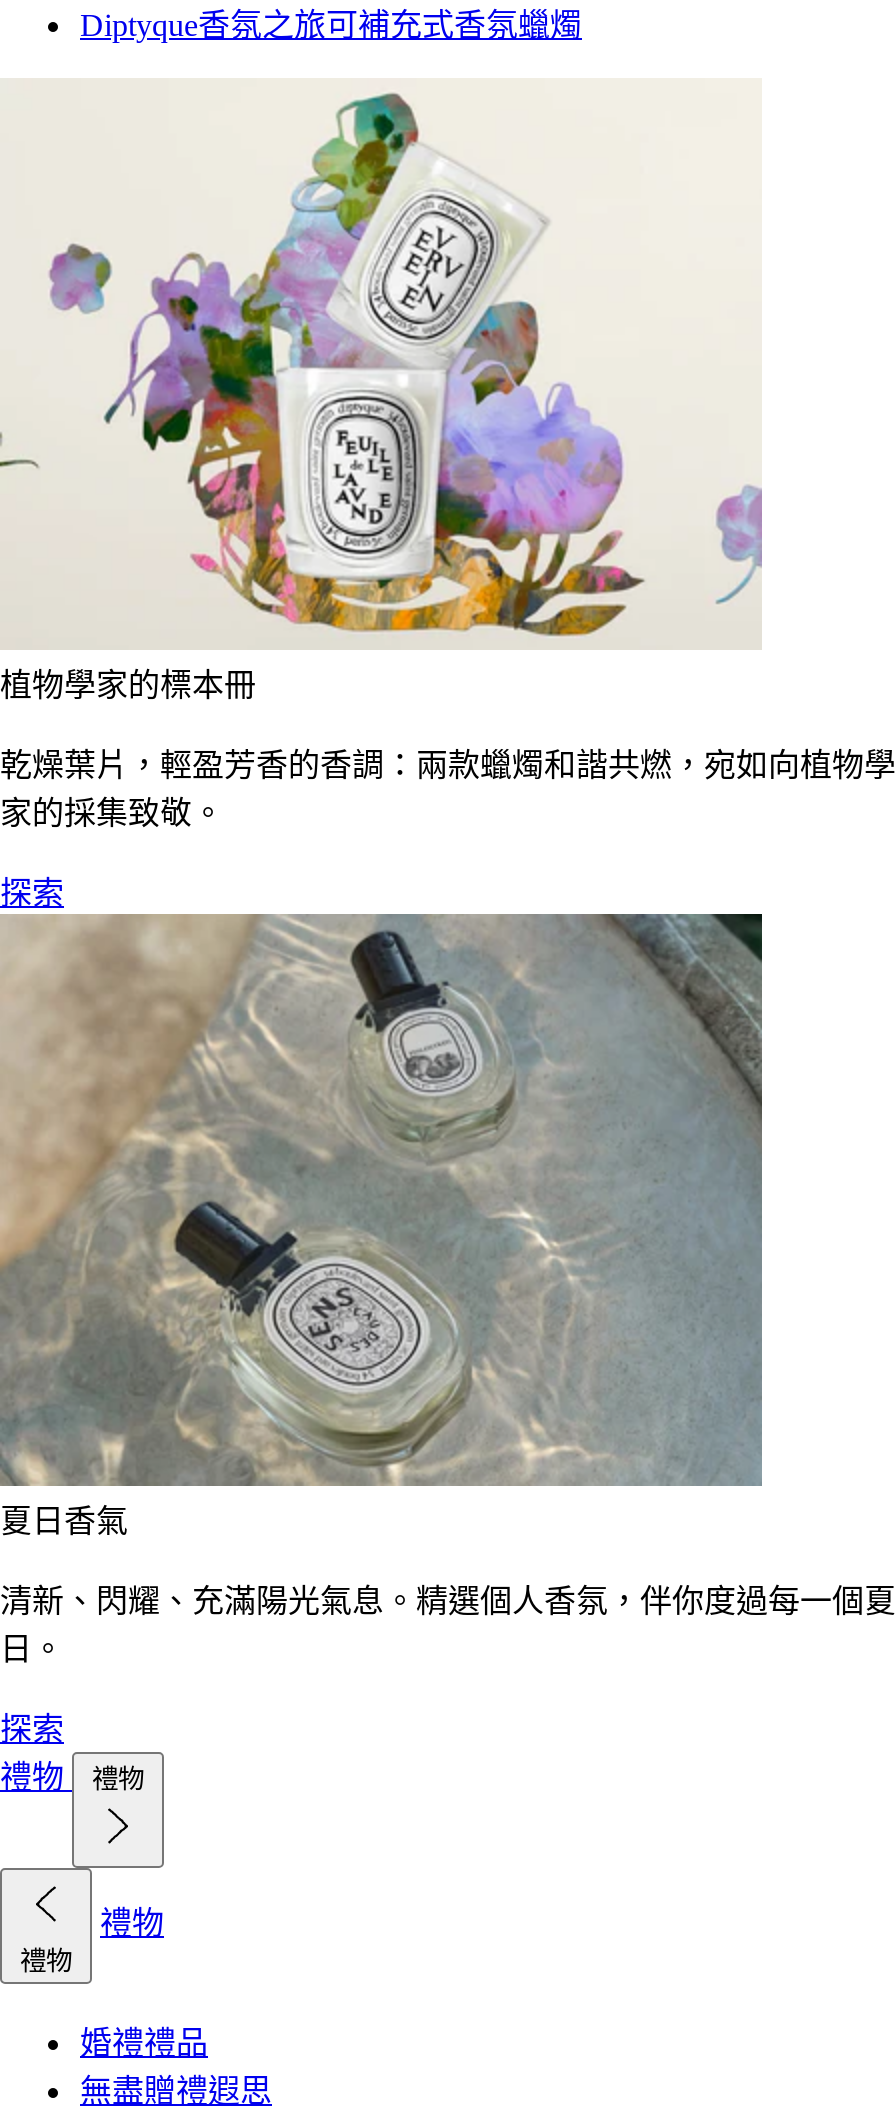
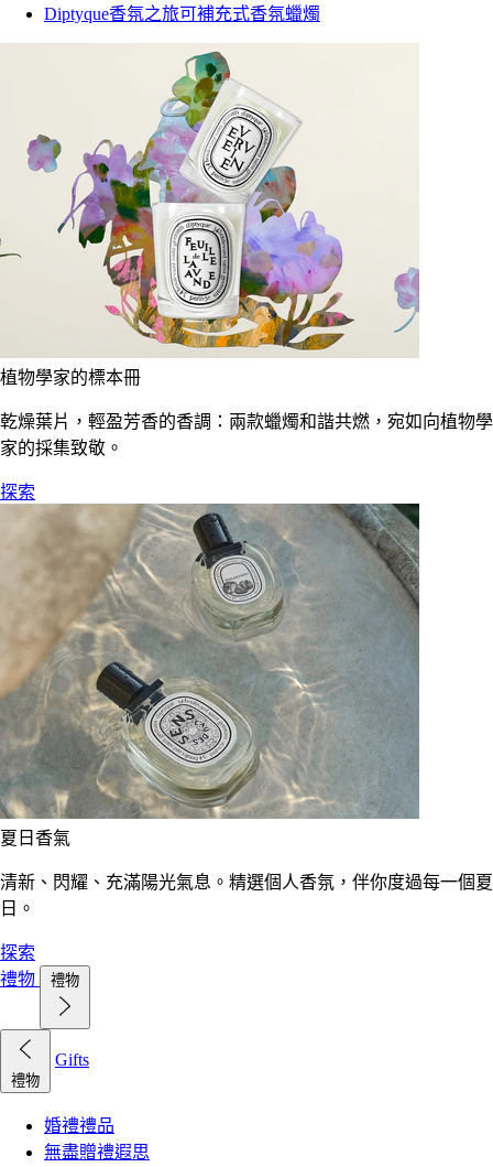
- 禮物
+ Gifts
